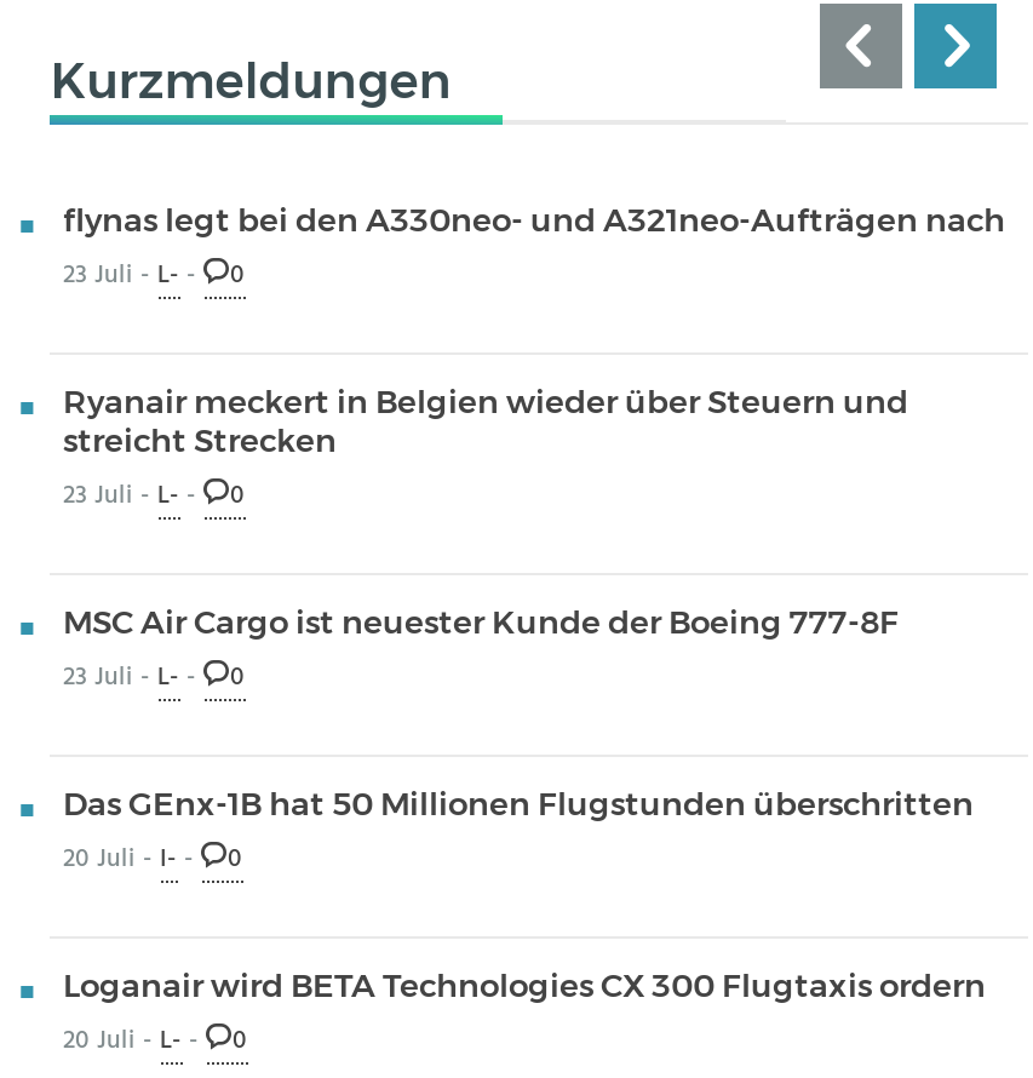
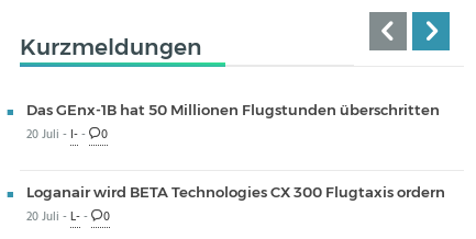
- flynas legt bei den A330neo- und A321neo-Aufträgen nach
- 23 Juli - L- -
- 0
- Ryanair meckert in Belgien wieder über Steuern und
- streicht Strecken
- 23 Juli - L- -
- 0
- MSC Air Cargo ist neuester Kunde der Boeing 777-8F
- 23 Juli - L- -
- 0
